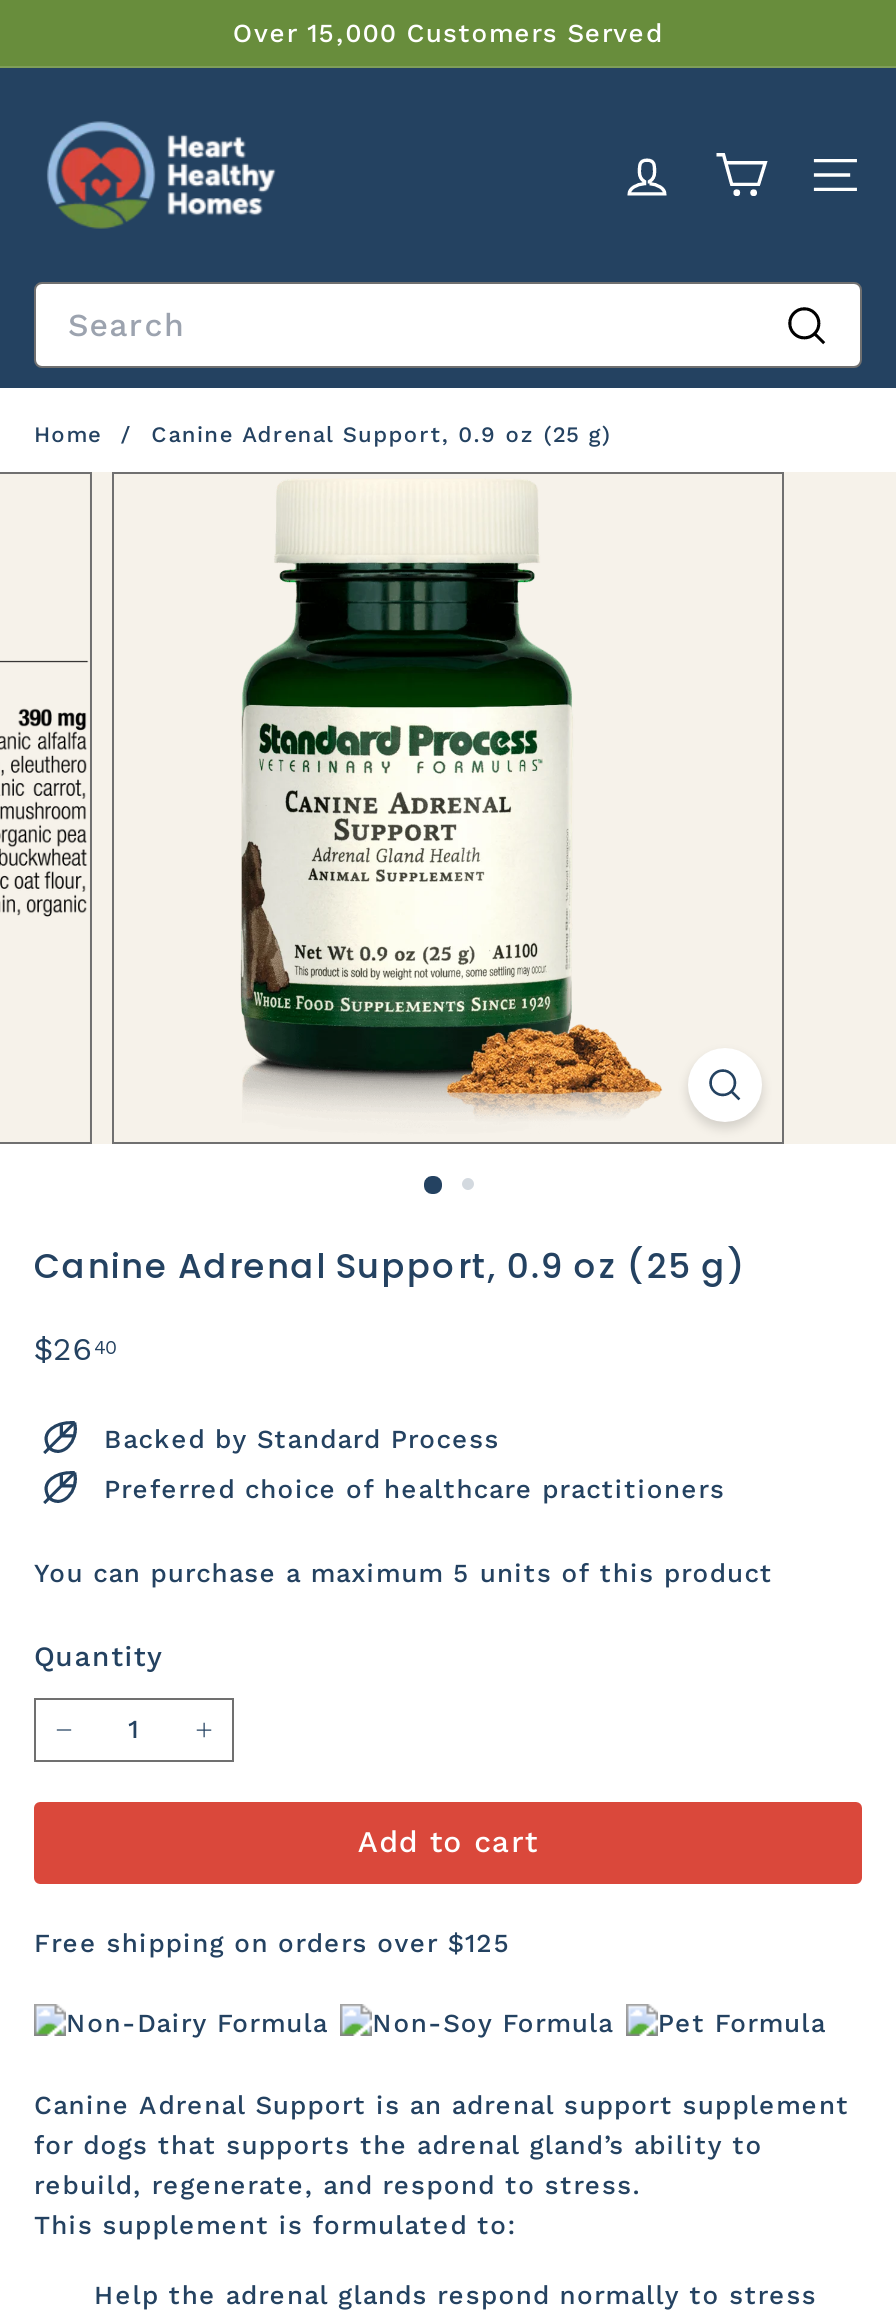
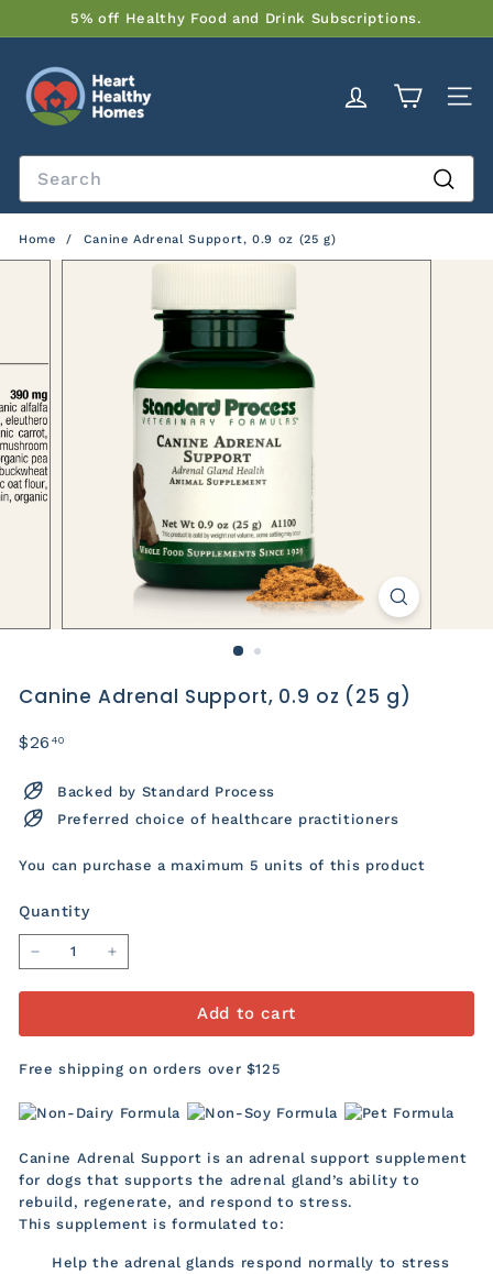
- Over 15,000 Customers Served
+ 5% off Healthy Food and Drink Subscriptions.
